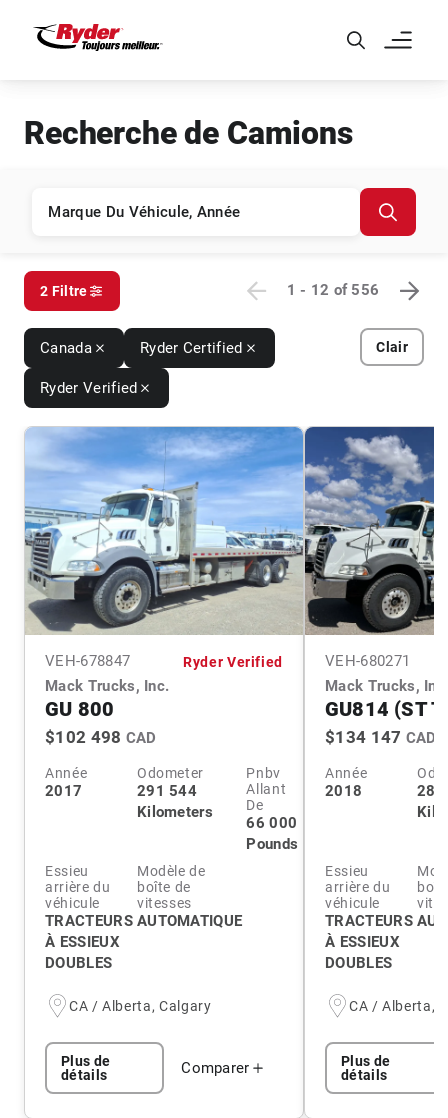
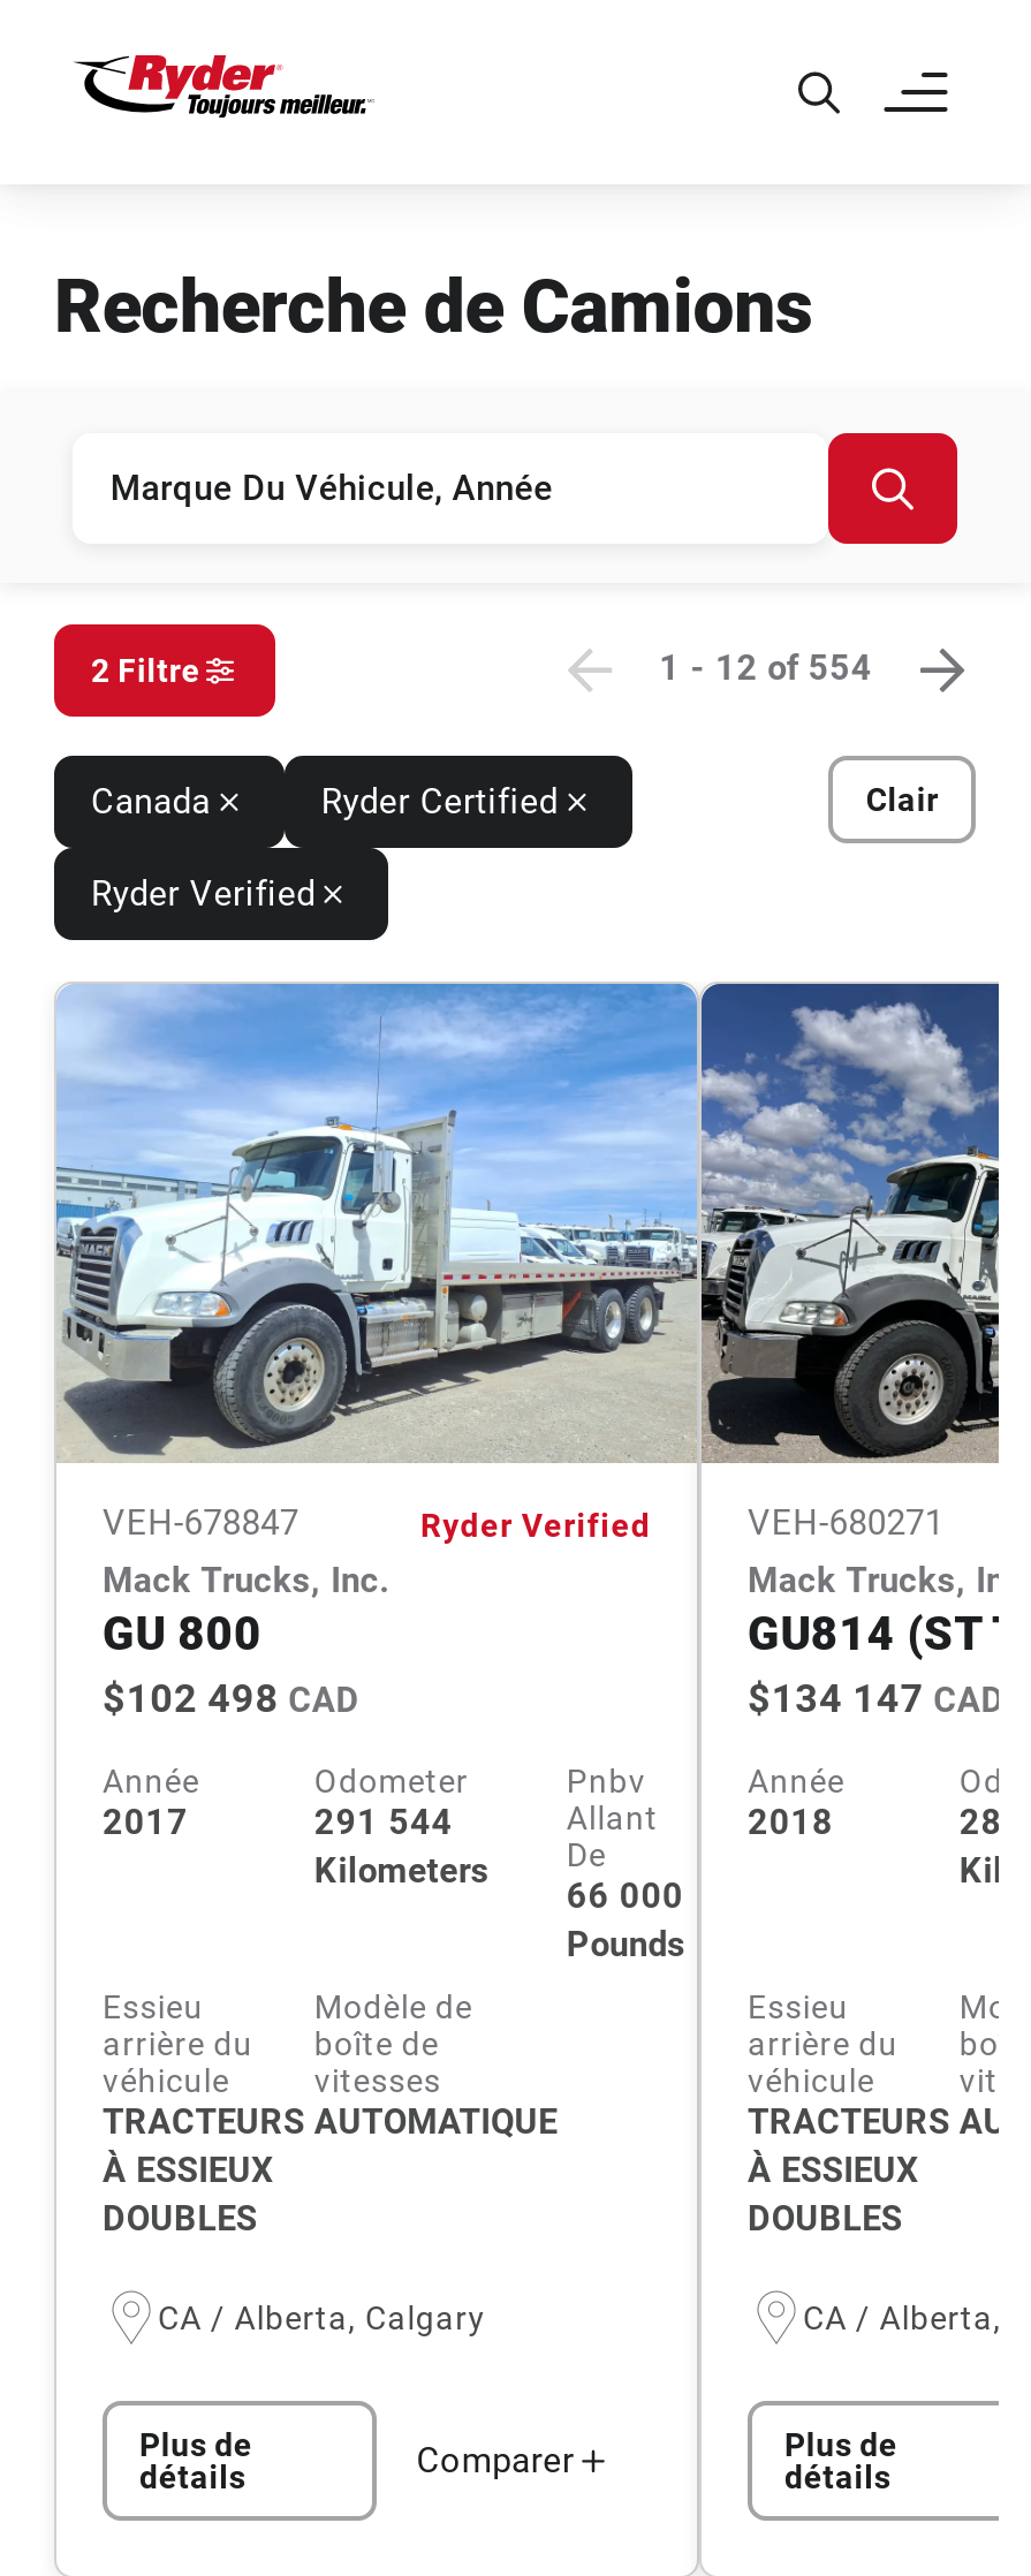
- 1 - 12 of 556
+ 1 - 12 of 554
